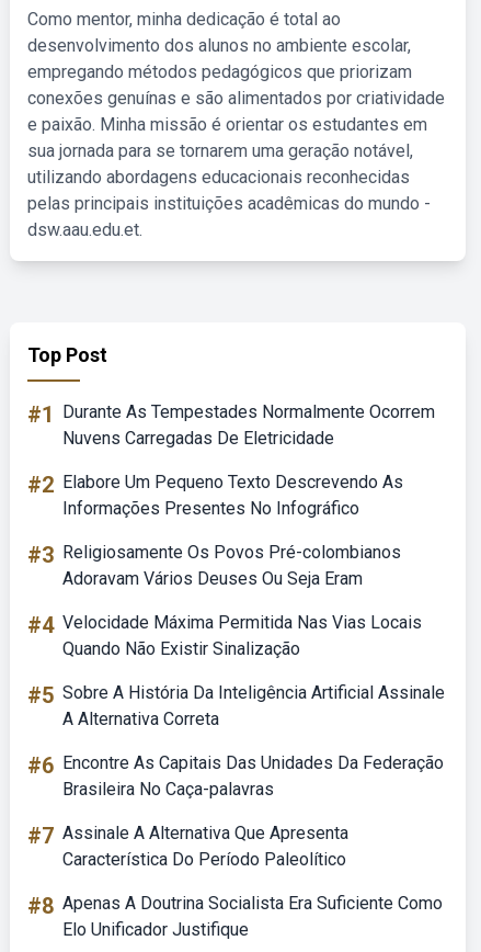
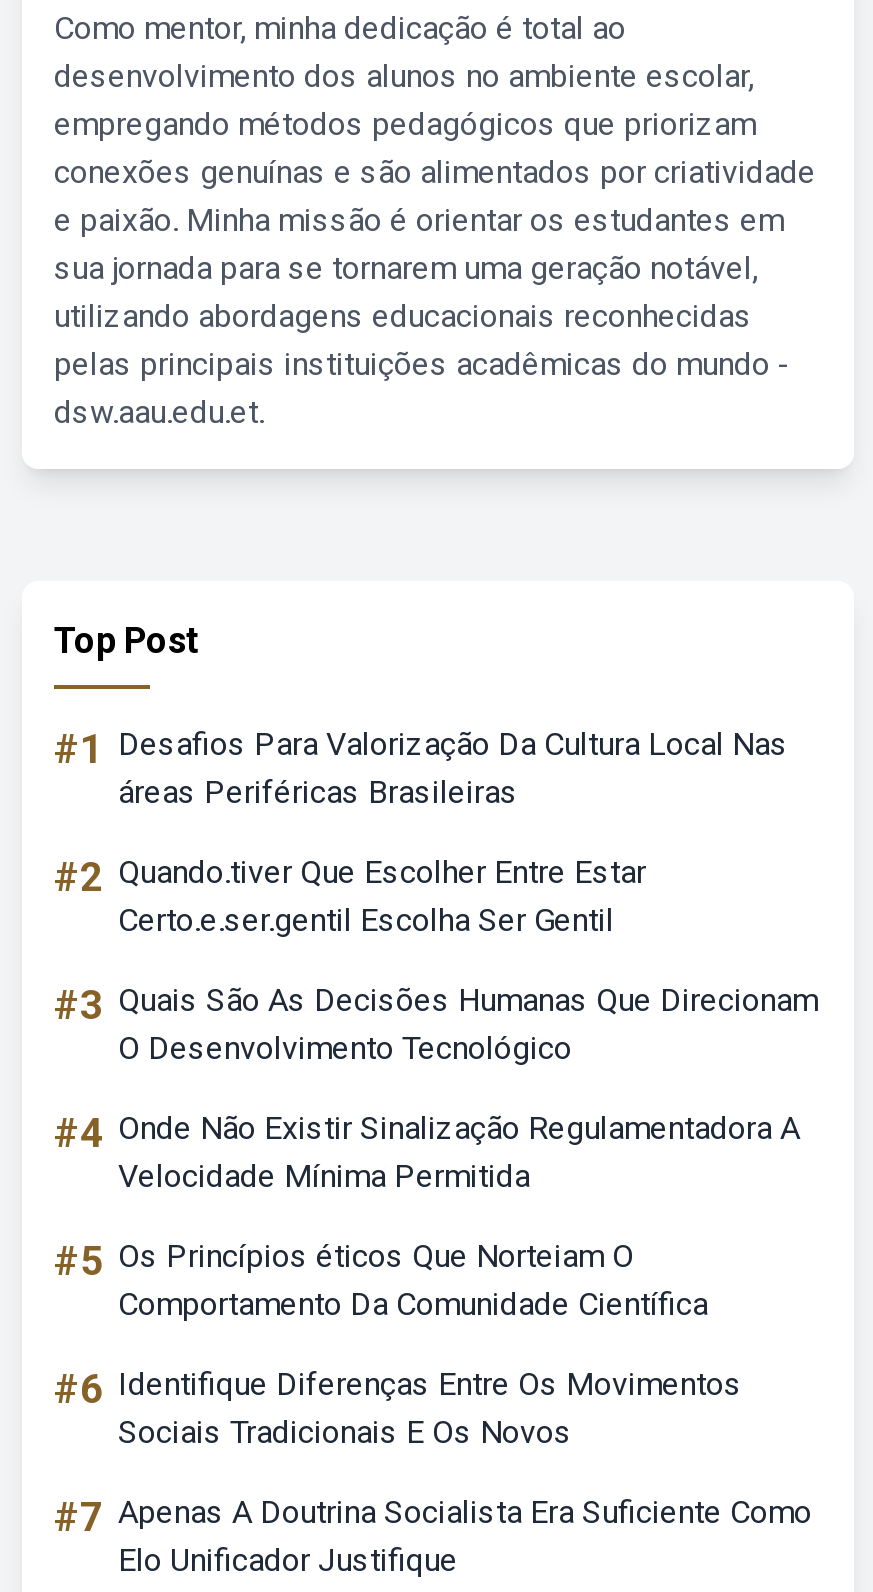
- #1 Durante As Tempestades Normalmente Ocorrem
- Nuvens Carregadas De Eletricidade
- #2 Elabore Um Pequeno Texto Descrevendo As
- Informações Presentes No Infográfico
- #3 Religiosamente Os Povos Pré-colombianos
- Adoravam Vários Deuses Ou Seja Eram
- #4 Velocidade Máxima Permitida Nas Vias Locais
- Quando Não Existir Sinalização
- #5 Sobre A História Da Inteligência Artificial Assinale
- A Alternativa Correta
- #6 Encontre As Capitais Das Unidades Da Federação
- Brasileira No Caça-palavras
- #7 Assinale A Alternativa Que Apresenta
- Característica Do Período Paleolítico
- #8 Apenas A Doutrina Socialista Era Suficiente Como
+ #1 Desafios Para Valorização Da Cultura Local Nas
+ áreas Periféricas Brasileiras
+ #2 Quando.tiver Que Escolher Entre Estar
+ Certo.e.ser.gentil Escolha Ser Gentil
+ #3 Quais São As Decisões Humanas Que Direcionam
+ O Desenvolvimento Tecnológico
+ #4 Onde Não Existir Sinalização Regulamentadora A
+ Velocidade Mínima Permitida
+ #5 Os Princípios éticos Que Norteiam O
+ Comportamento Da Comunidade Científica
+ #6 Identifique Diferenças Entre Os Movimentos
+ Sociais Tradicionais E Os Novos
+ #7 Apenas A Doutrina Socialista Era Suficiente Como
